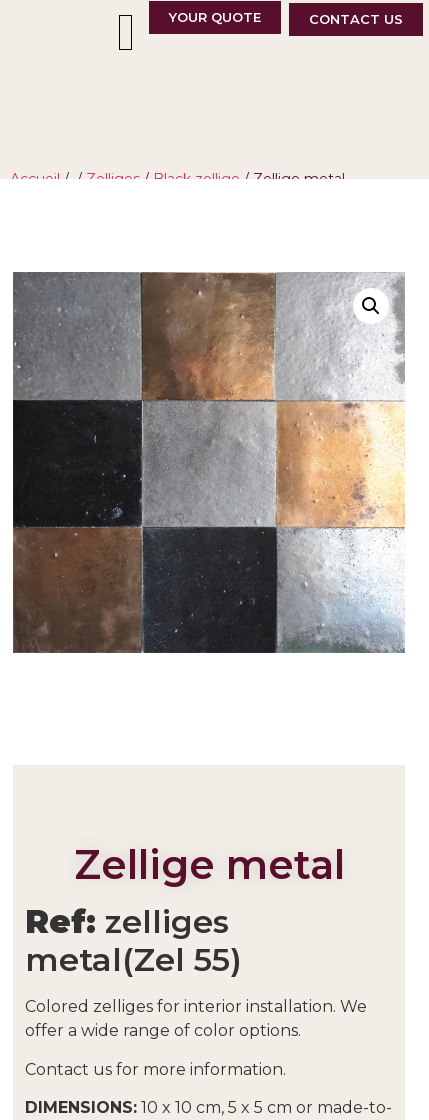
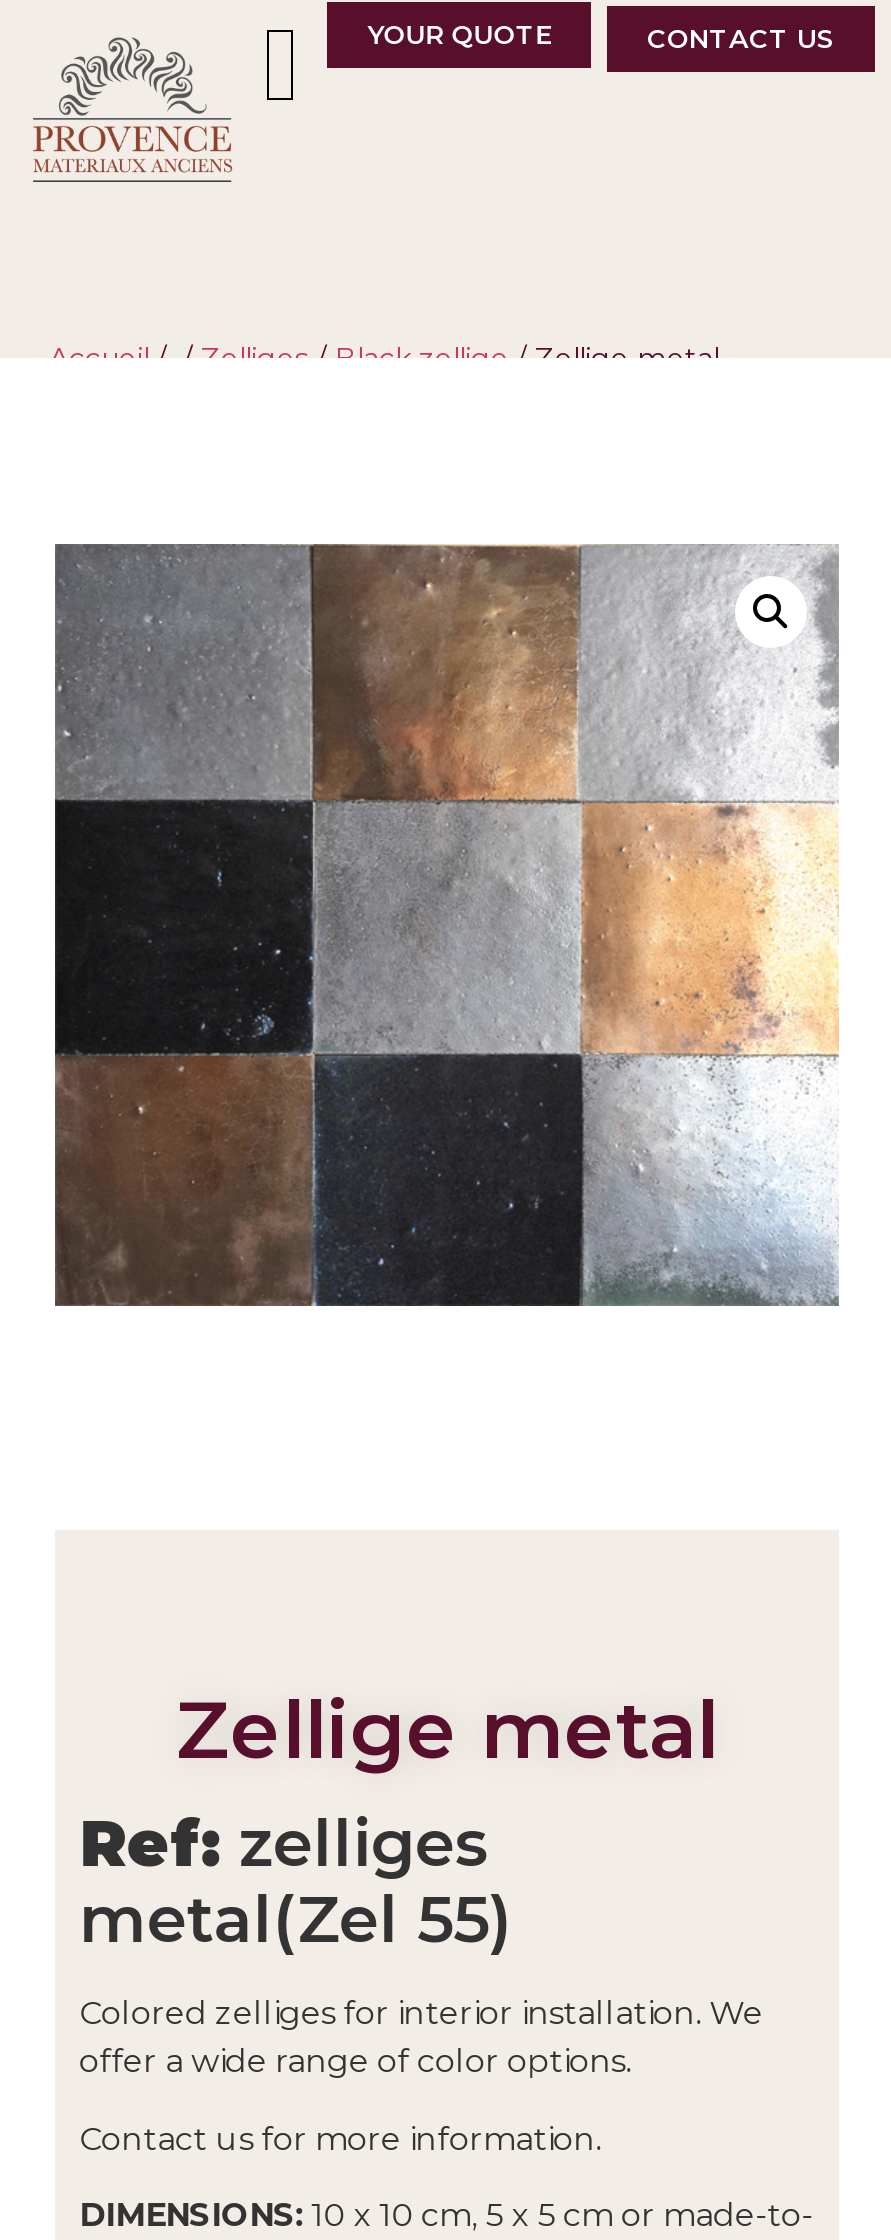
+ [image]
